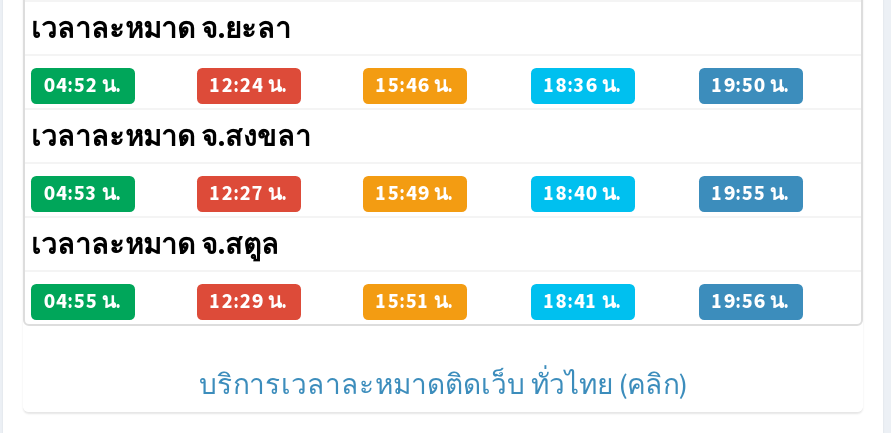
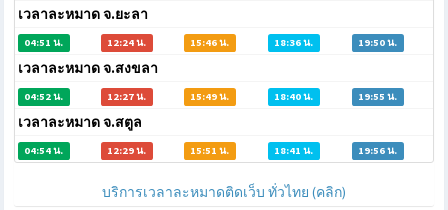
- 04:52 น.
+ 04:51 น.

- 04:53 น.
+ 04:52 น.

- 04:55 น.
+ 04:54 น.
